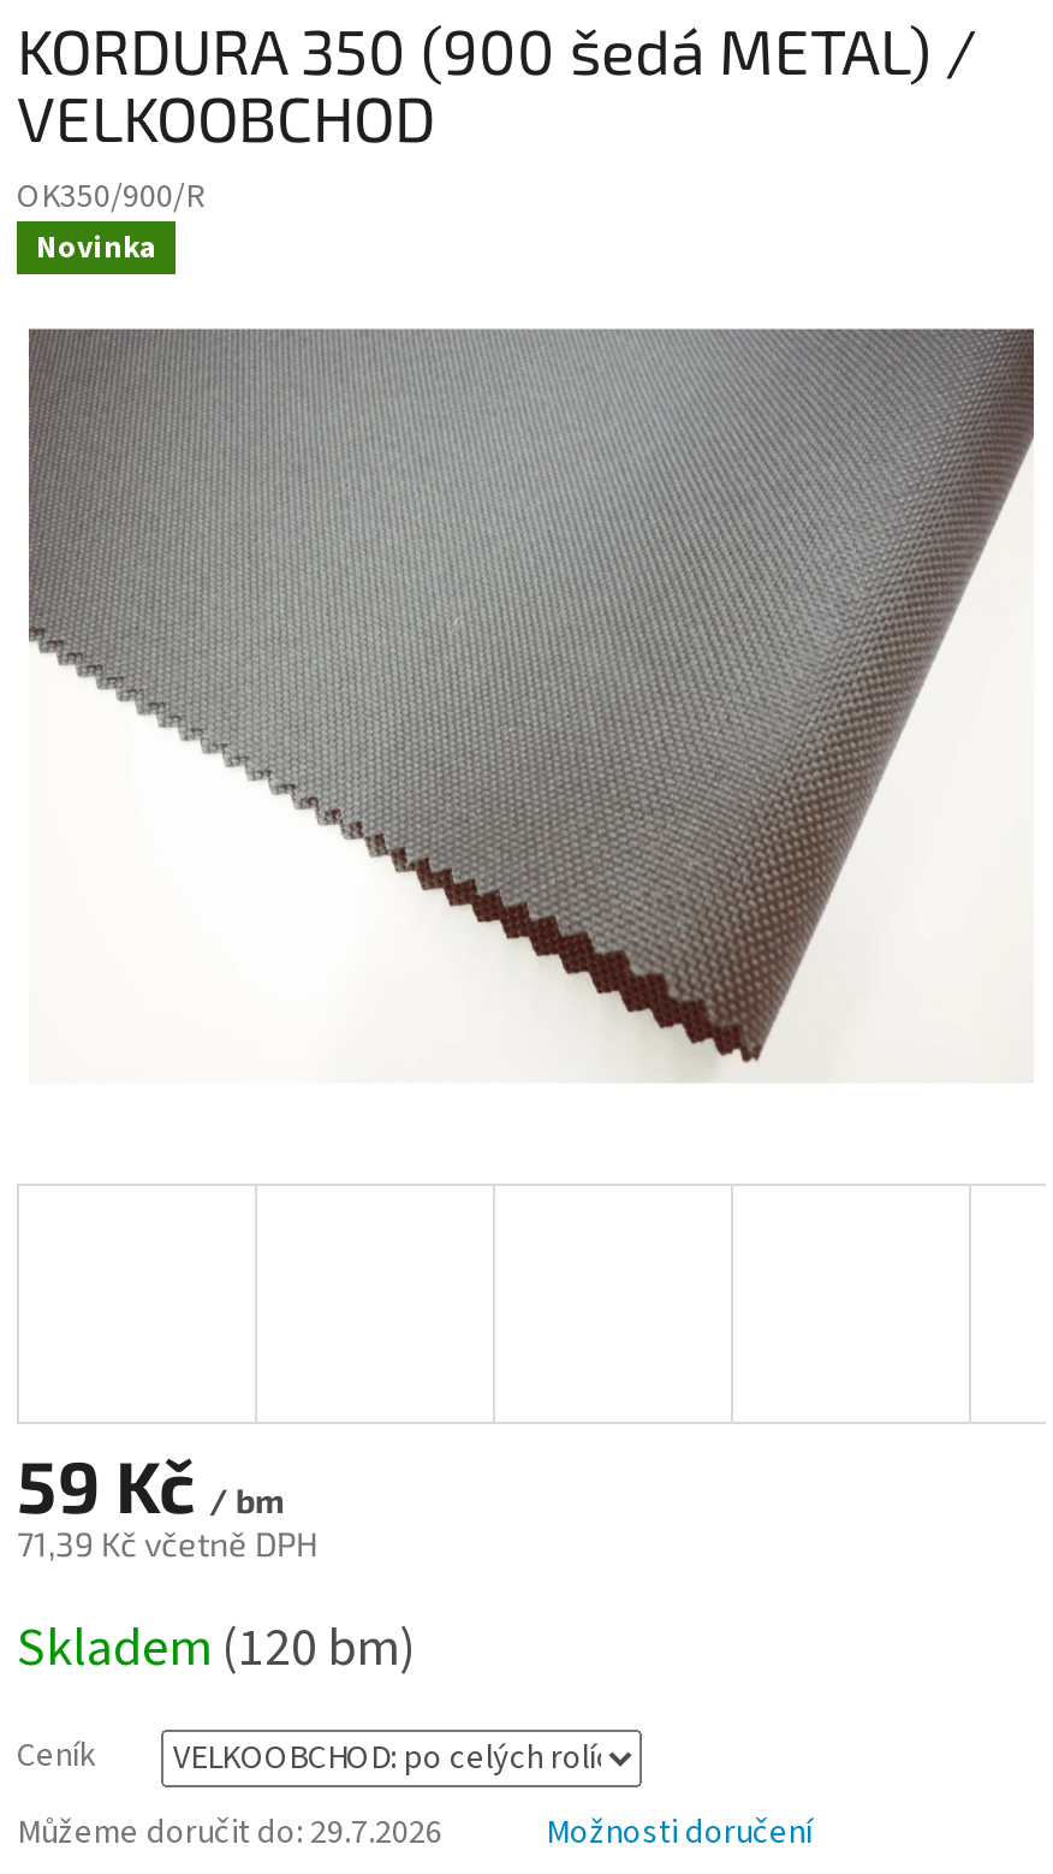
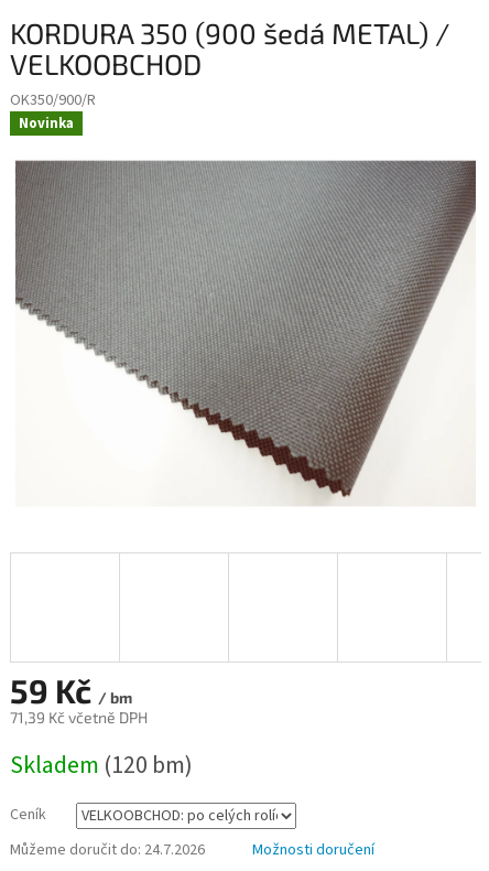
- Můžeme doručit do: 29.7.2026
+ Můžeme doručit do: 24.7.2026
